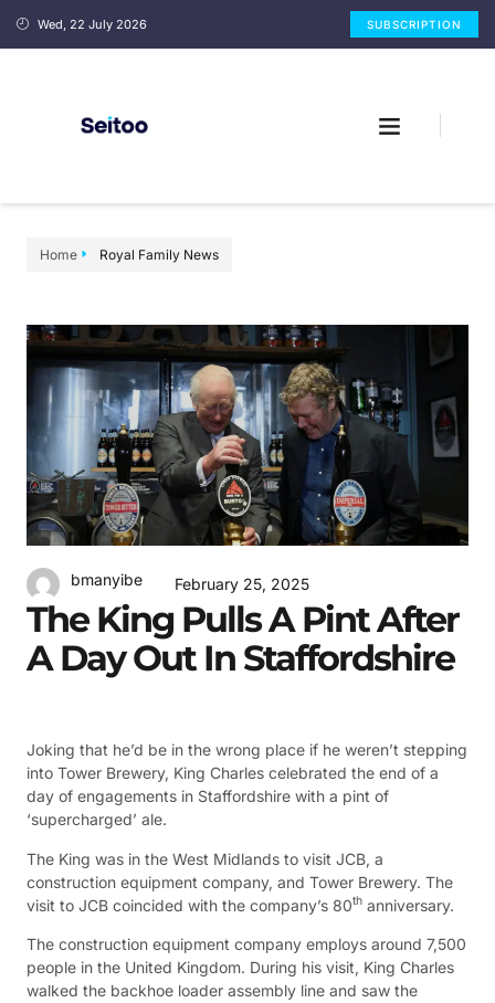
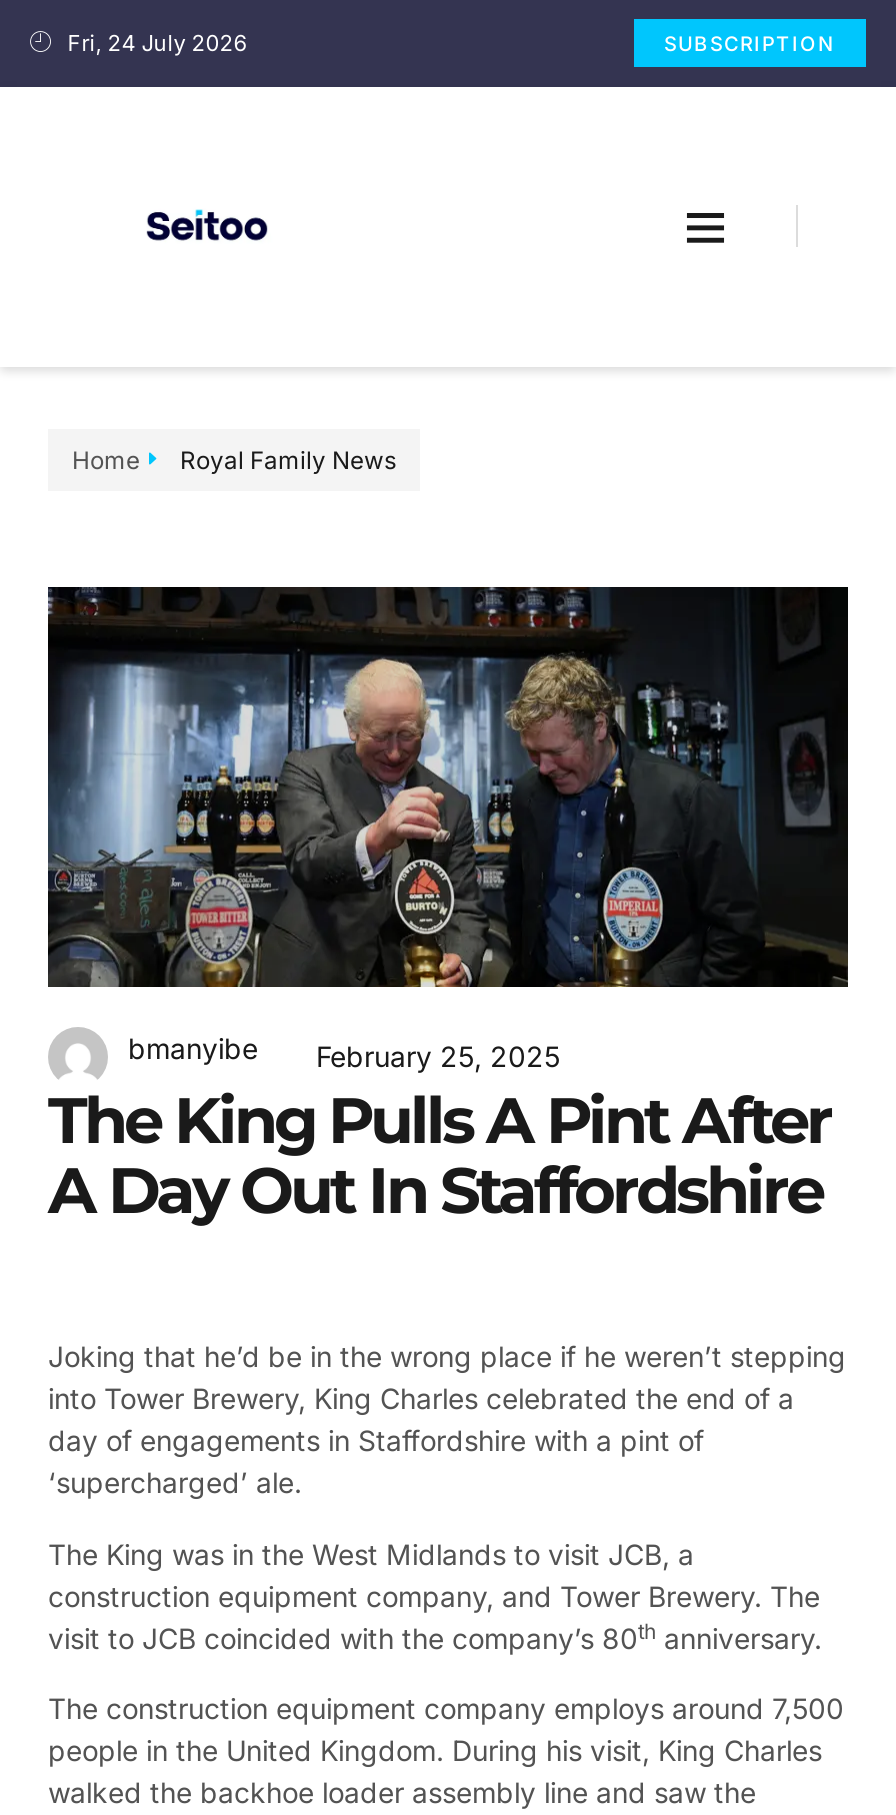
- Wed, 22 July 2026
+ Fri, 24 July 2026
